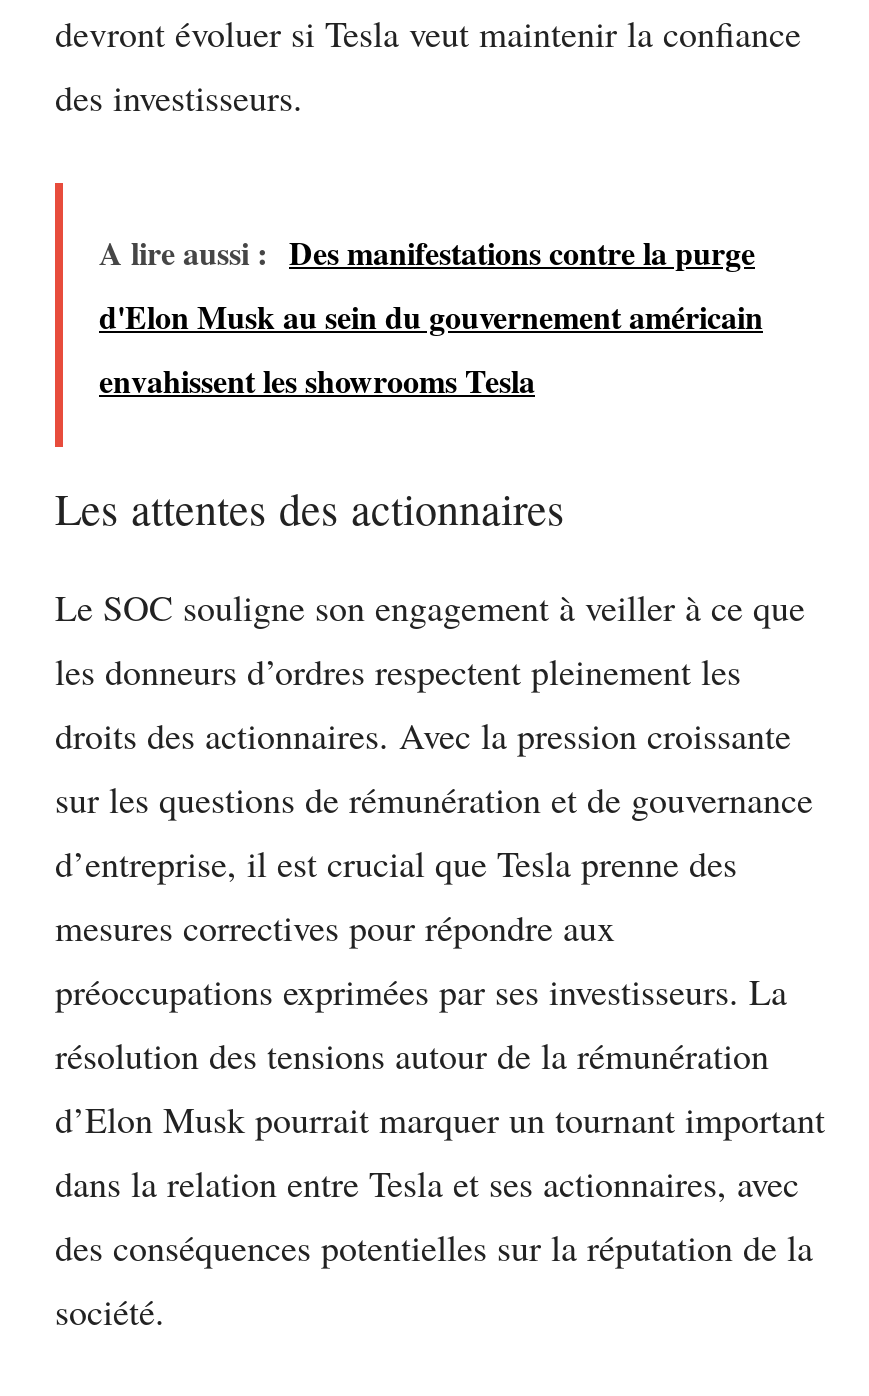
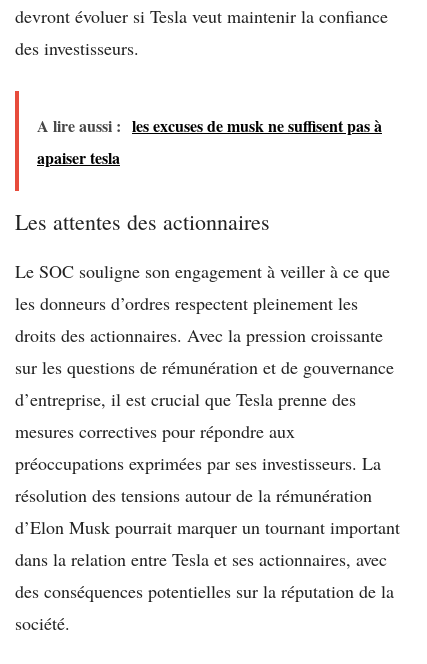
- A lire aussi : Des manifestations contre la purge
- d'Elon Musk au sein du gouvernement américain
- envahissent les showrooms Tesla
+ A lire aussi : les excuses de musk ne suffisent pas à
+ apaiser tesla
